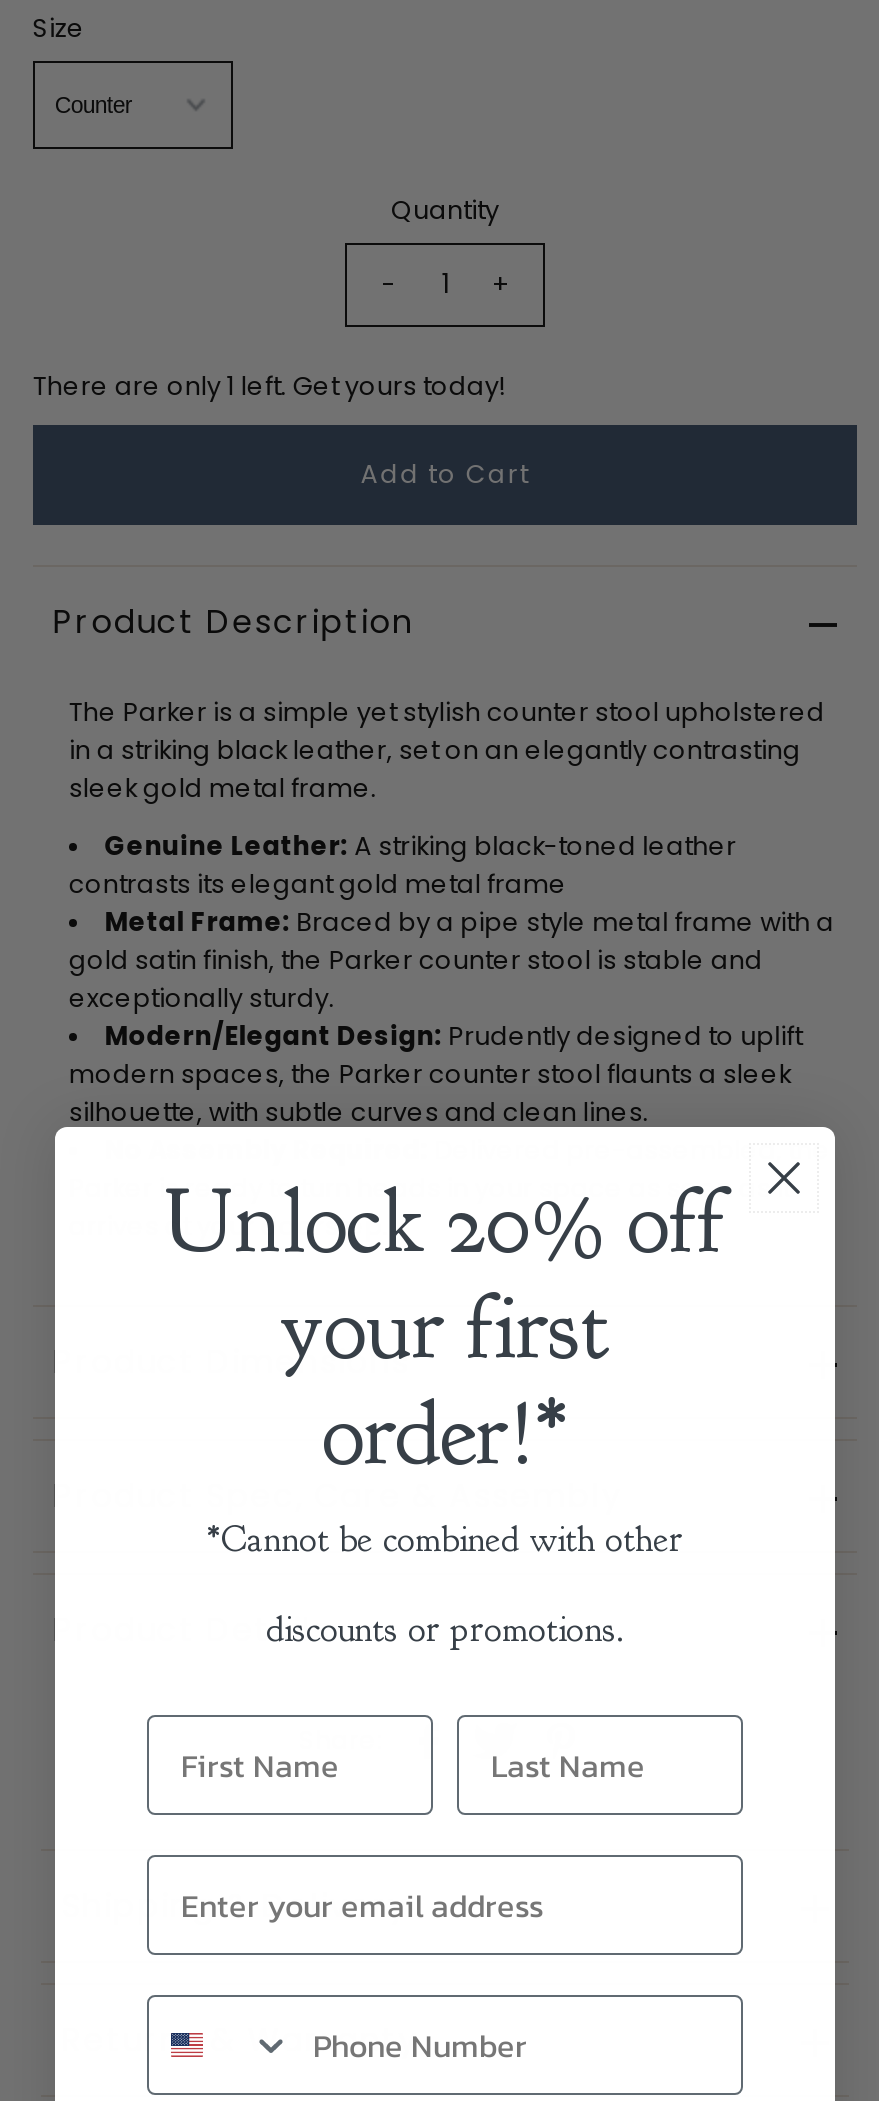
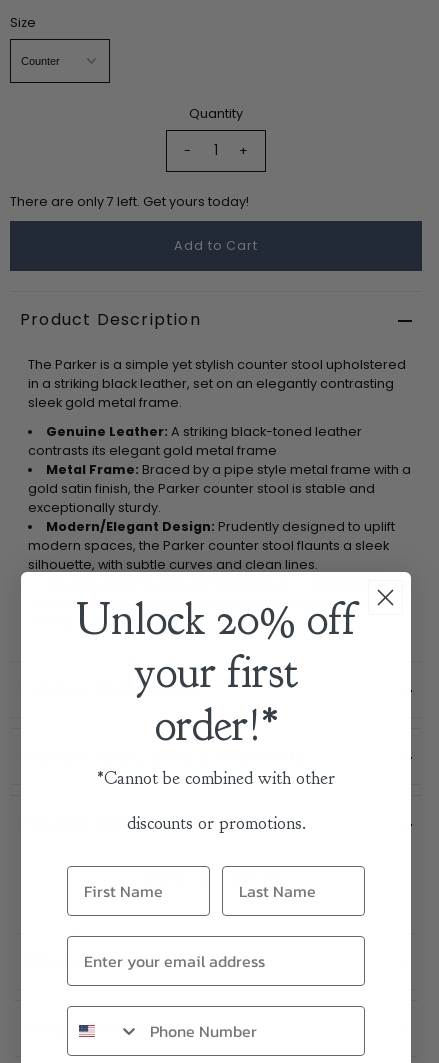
- There are only 1 left. Get yours today!
+ There are only 7 left. Get yours today!
